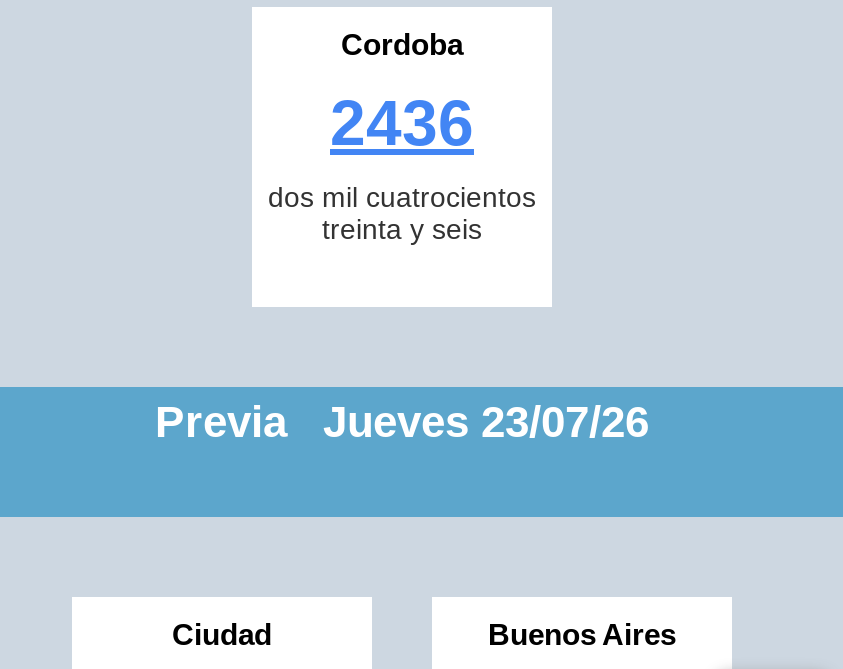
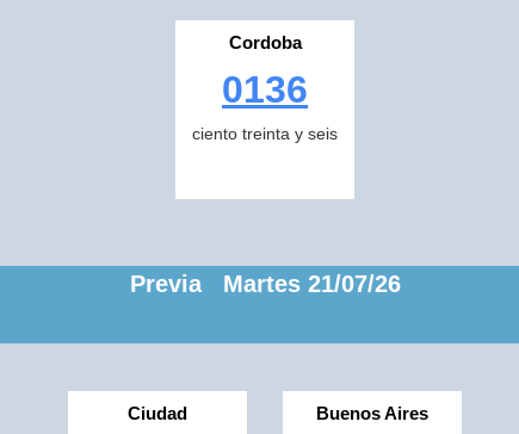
- 2436
- dos mil cuatrocientos
- treinta y seis
+ 0136
+ ciento treinta y seis

- Previa Jueves 23/07/26
+ Previa Martes 21/07/26
